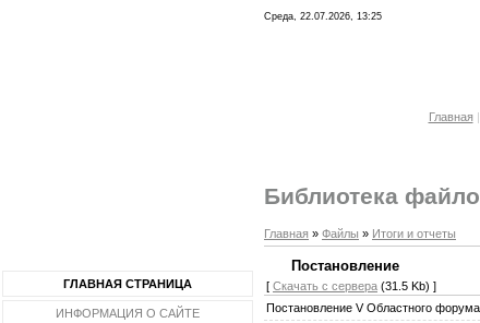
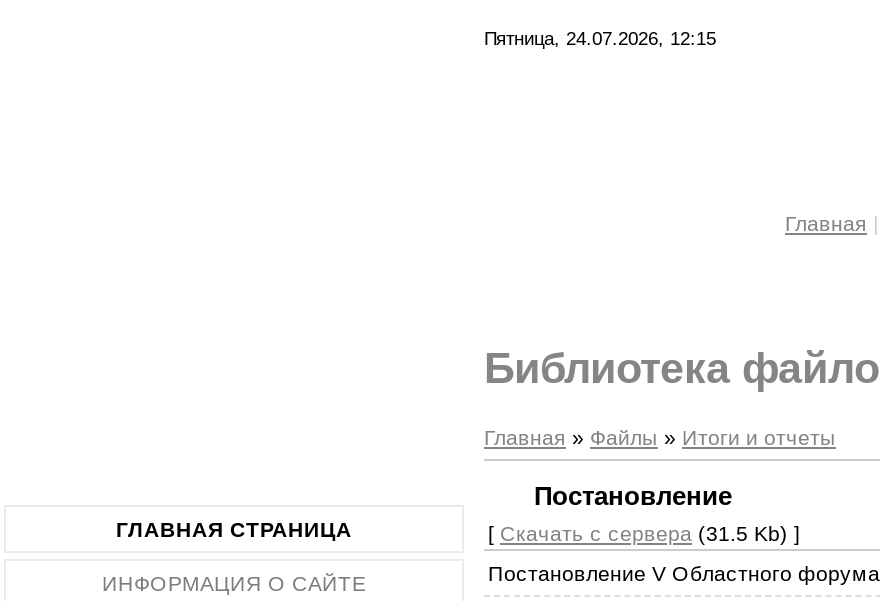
- Среда, 22.07.2026, 13:25
+ Пятница, 24.07.2026, 12:15
